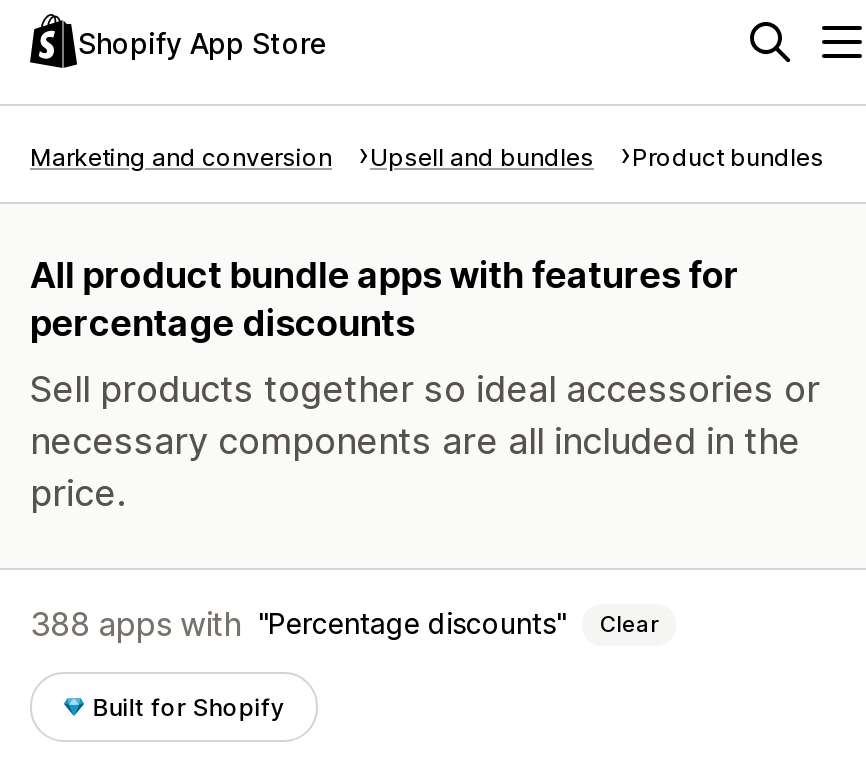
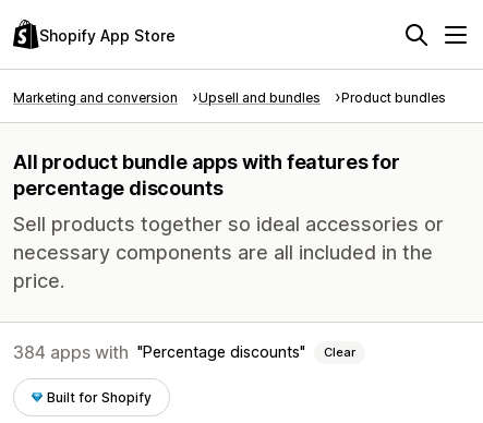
- 388 apps with Percentage discounts Clear
+ 384 apps with Percentage discounts Clear
